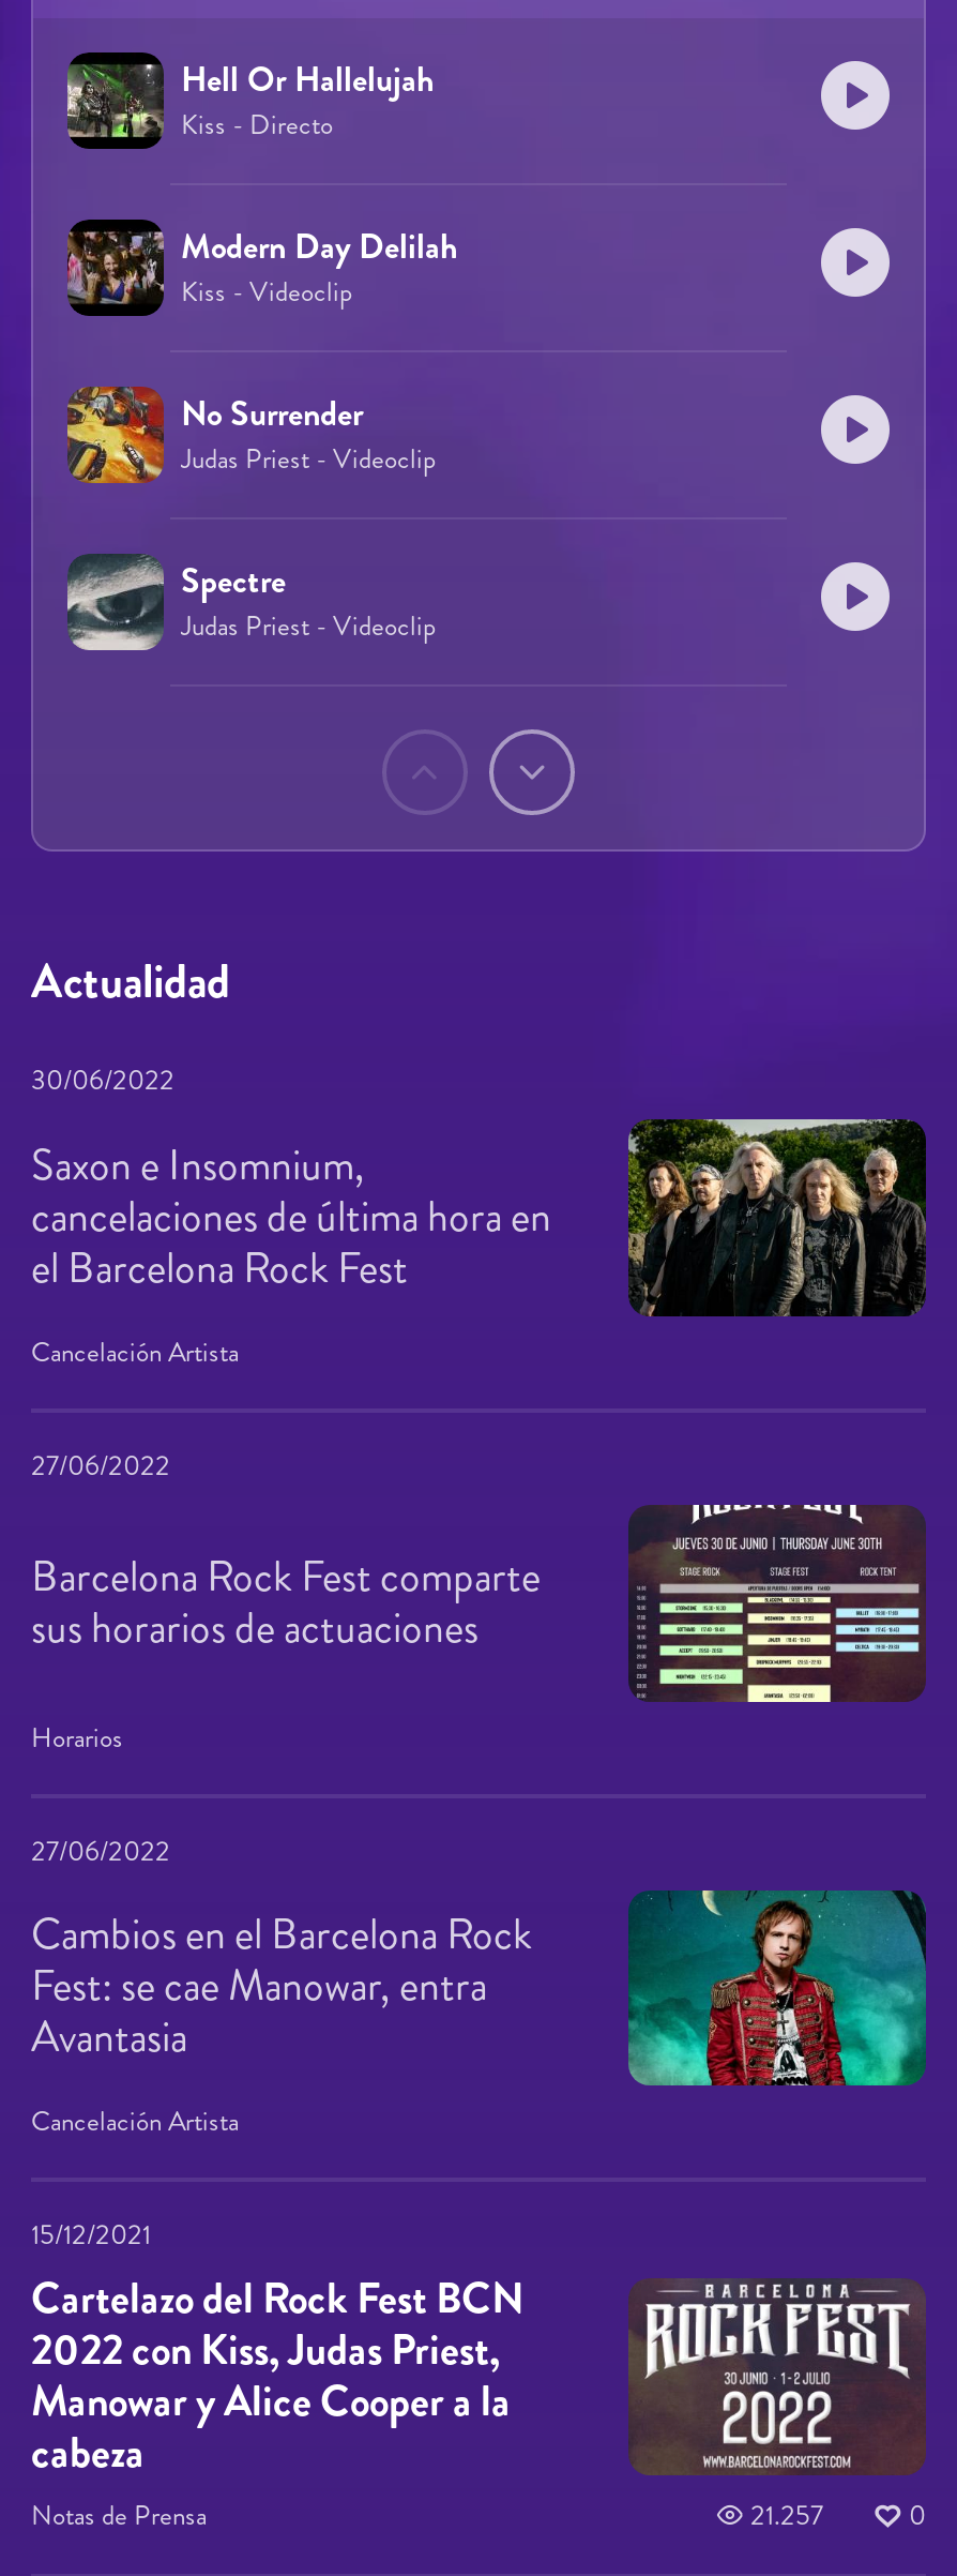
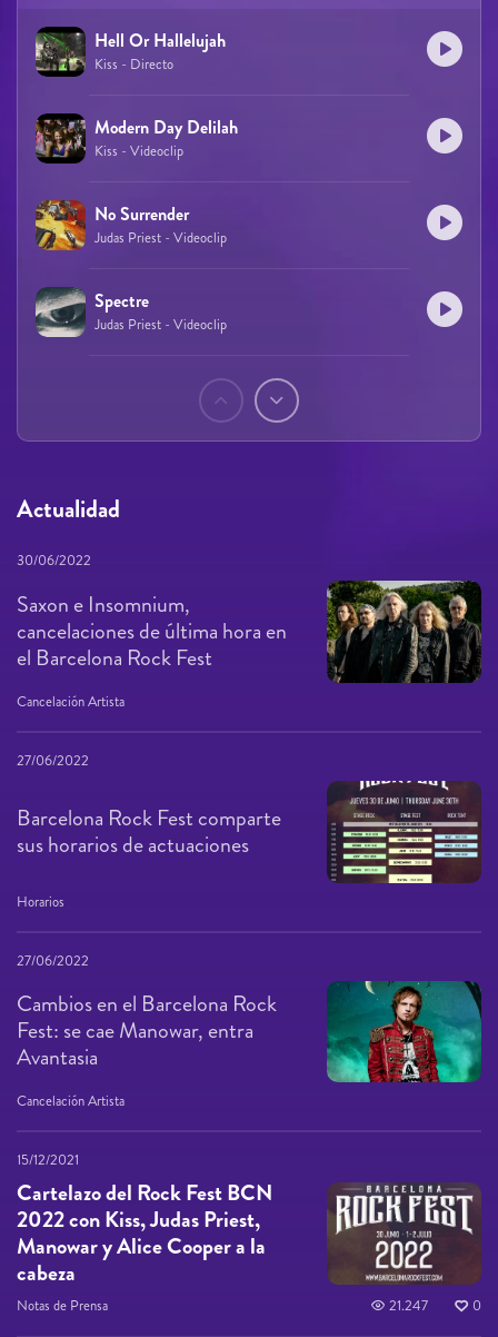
- 21.257
+ 21.247
